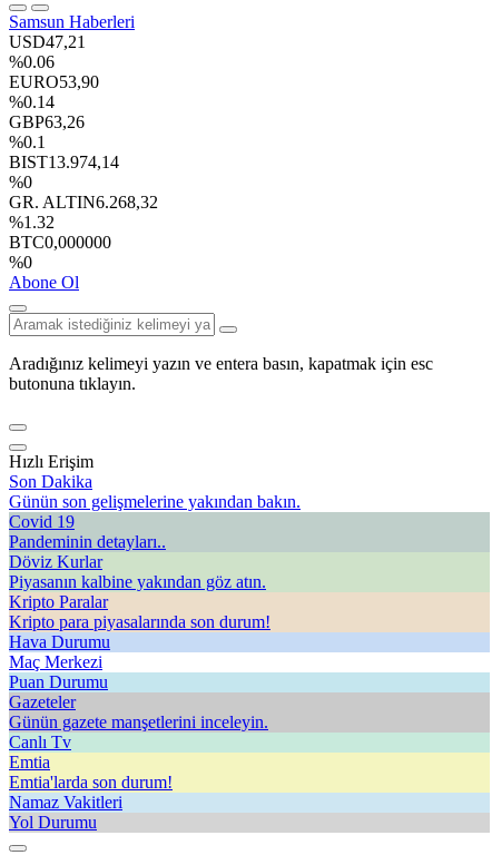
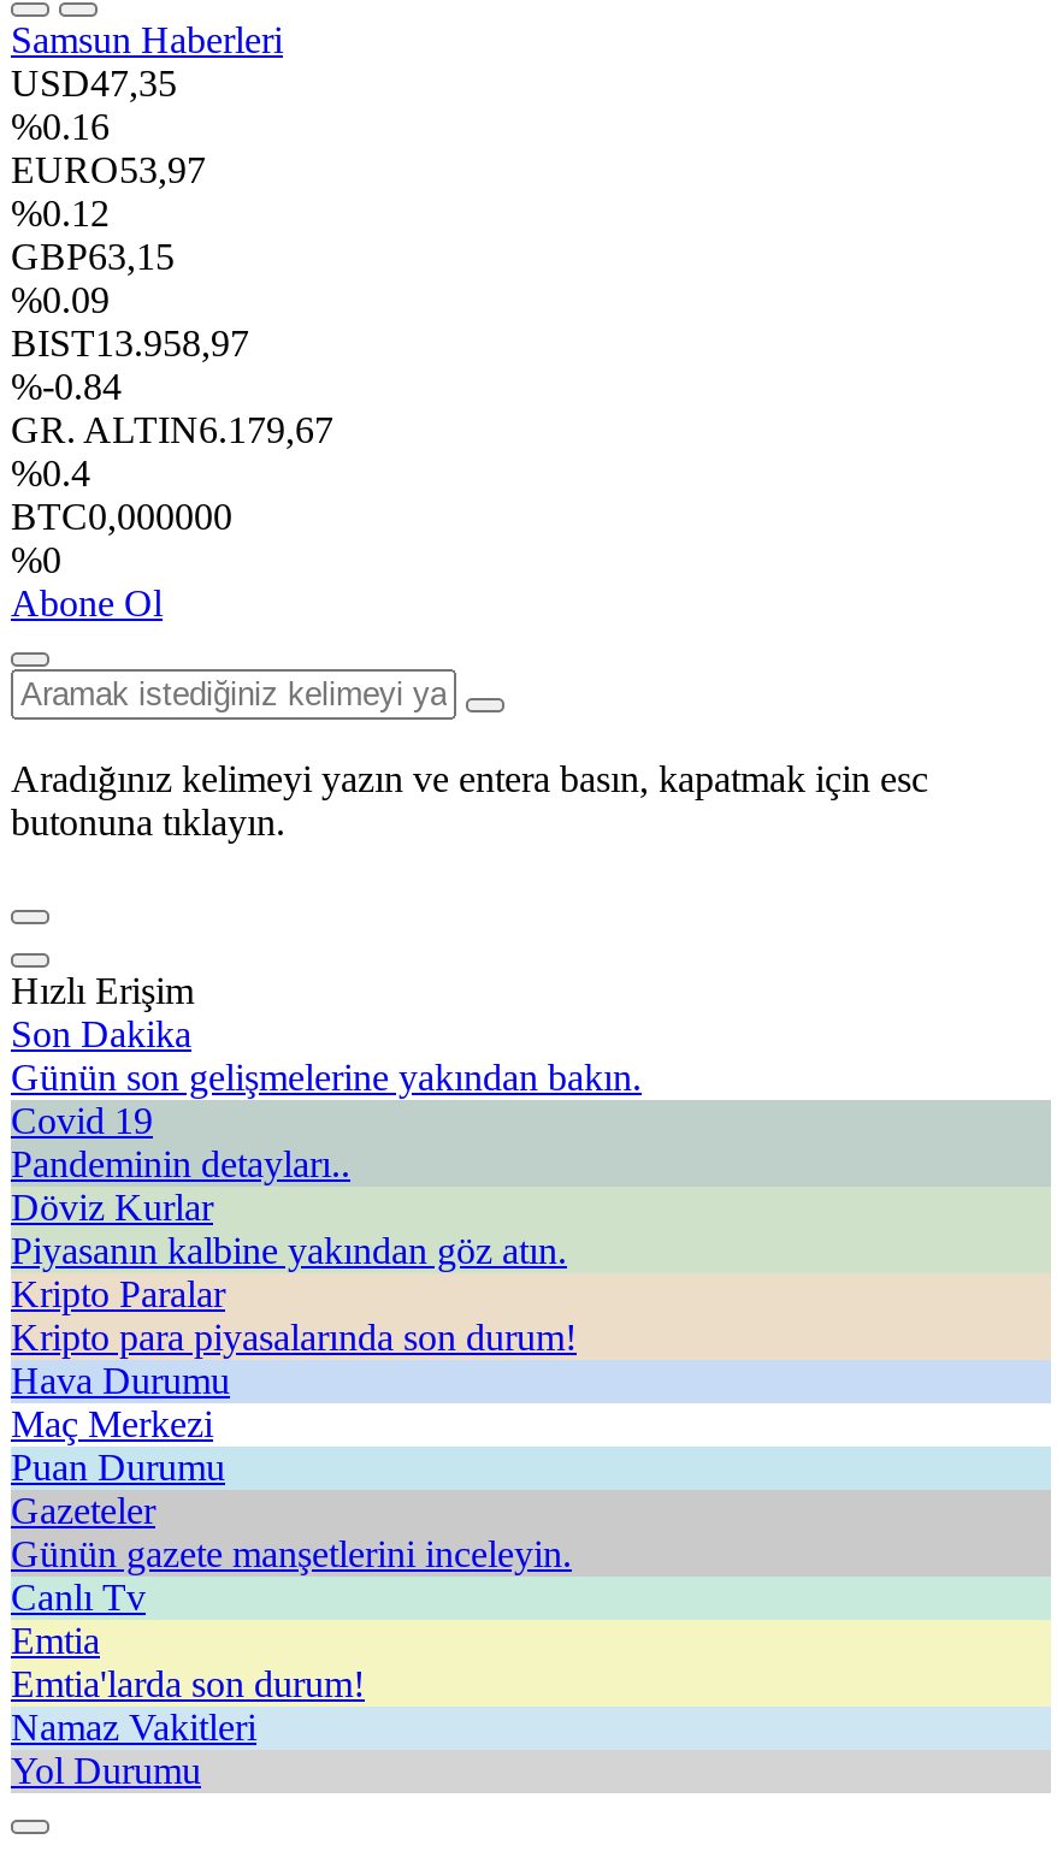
- USD47,21
+ USD47,35

- %0.06
+ %0.16

- EURO53,90
+ EURO53,97

- %0.14
+ %0.12

- GBP63,26
+ GBP63,15

- %0.1
+ %0.09

- BIST13.974,14
+ BIST13.958,97

- %0
+ %-0.84

- GR. ALTIN6.268,32
+ GR. ALTIN6.179,67

- %1.32
+ %0.4
